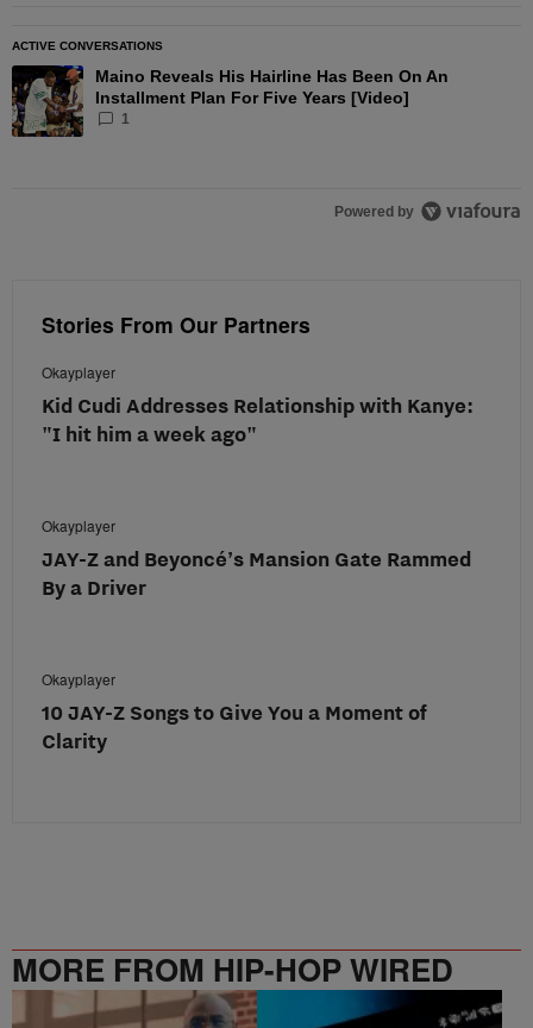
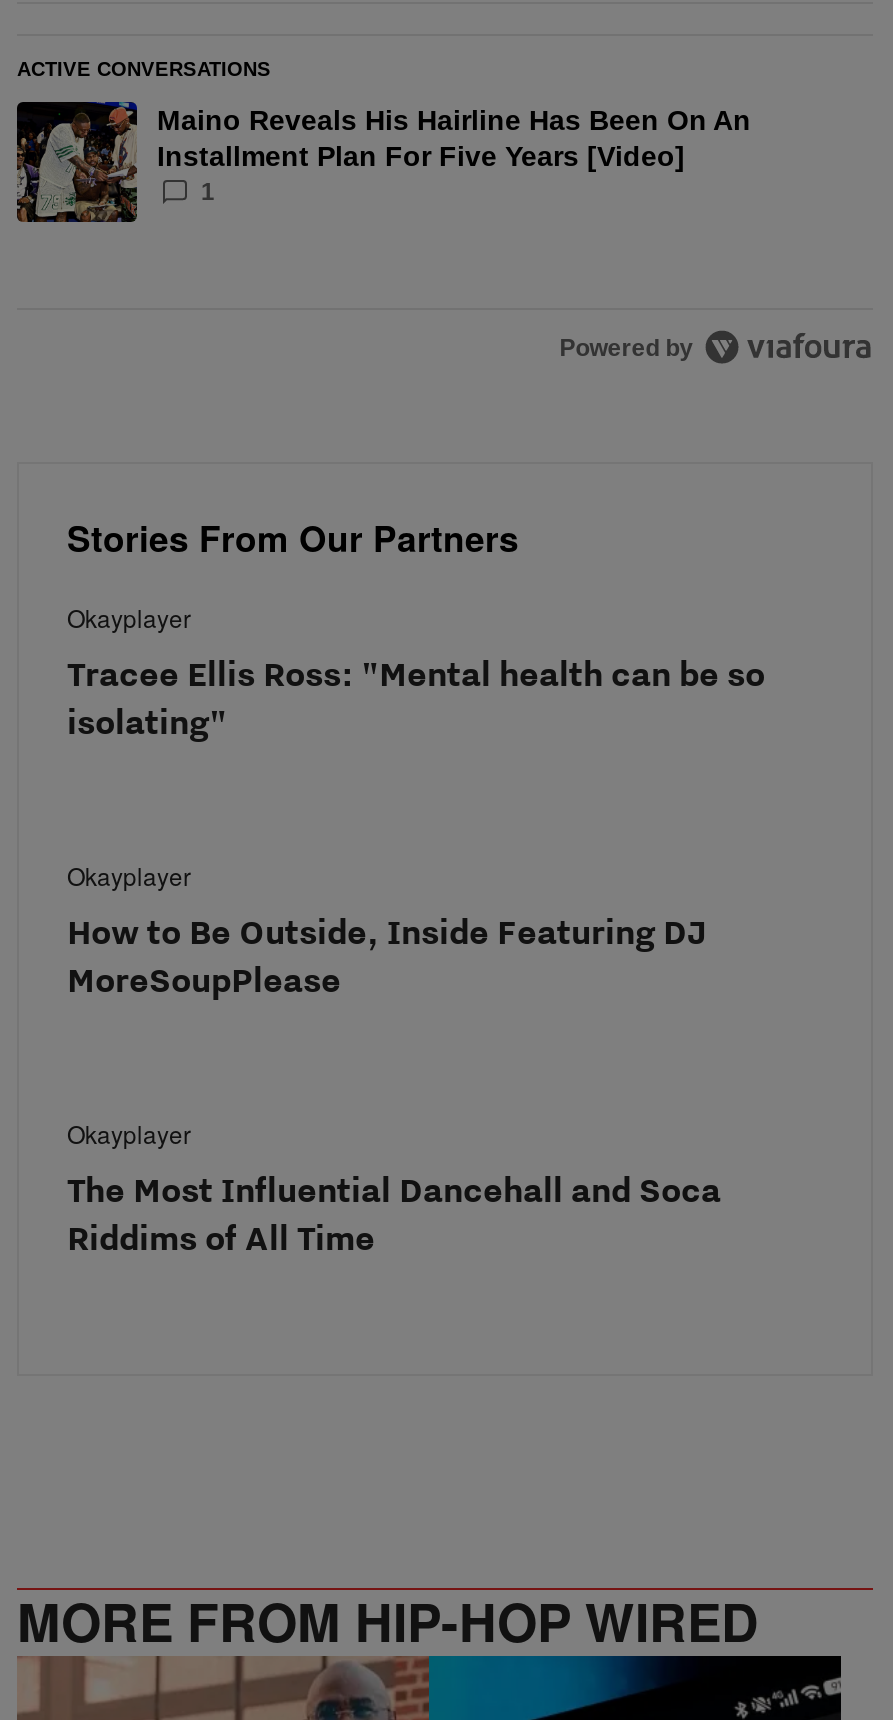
- Kid Cudi Addresses Relationship with Kanye:
- "I hit him a week ago"
+ Tracee Ellis Ross: "Mental health can be so
+ isolating"

- JAY-Z and Beyoncé’s Mansion Gate Rammed
- By a Driver
+ How to Be Outside, Inside Featuring DJ
+ MoreSoupPlease

- 10 JAY-Z Songs to Give You a Moment of
- Clarity
+ The Most Influential Dancehall and Soca
+ Riddims of All Time
